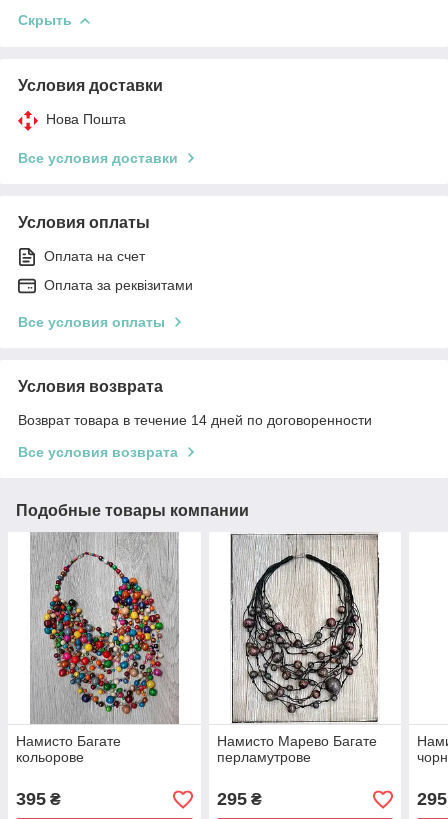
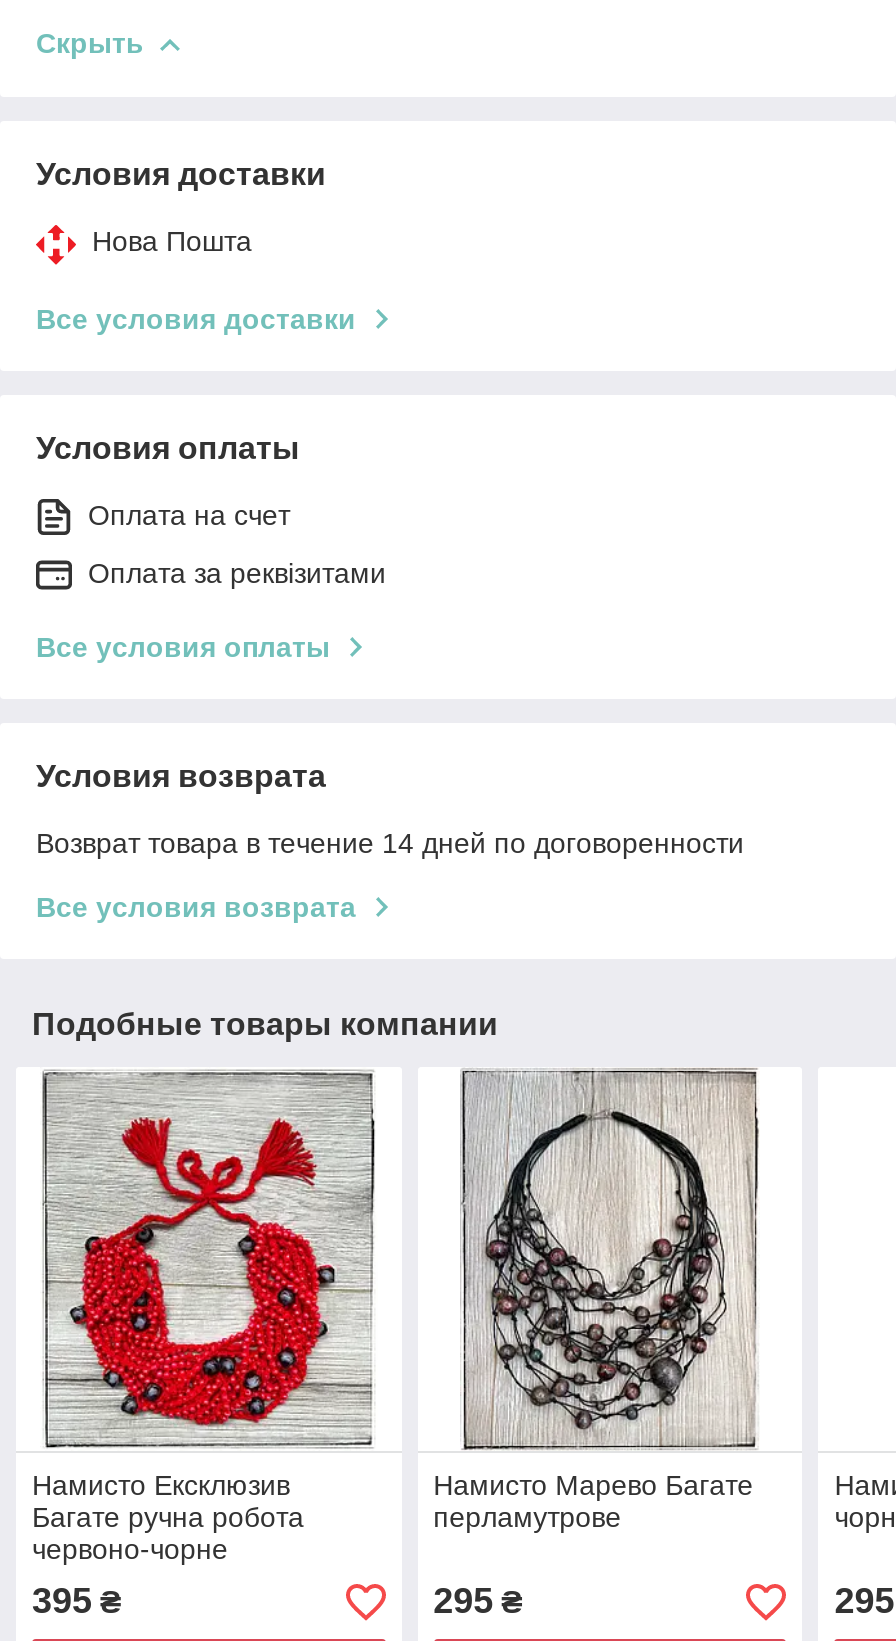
- [image]
- Намисто Багате
- кольорове
+ [image]
+ Намисто Ексклюзив
+ Багате ручна робота
+ червоно-чорне
